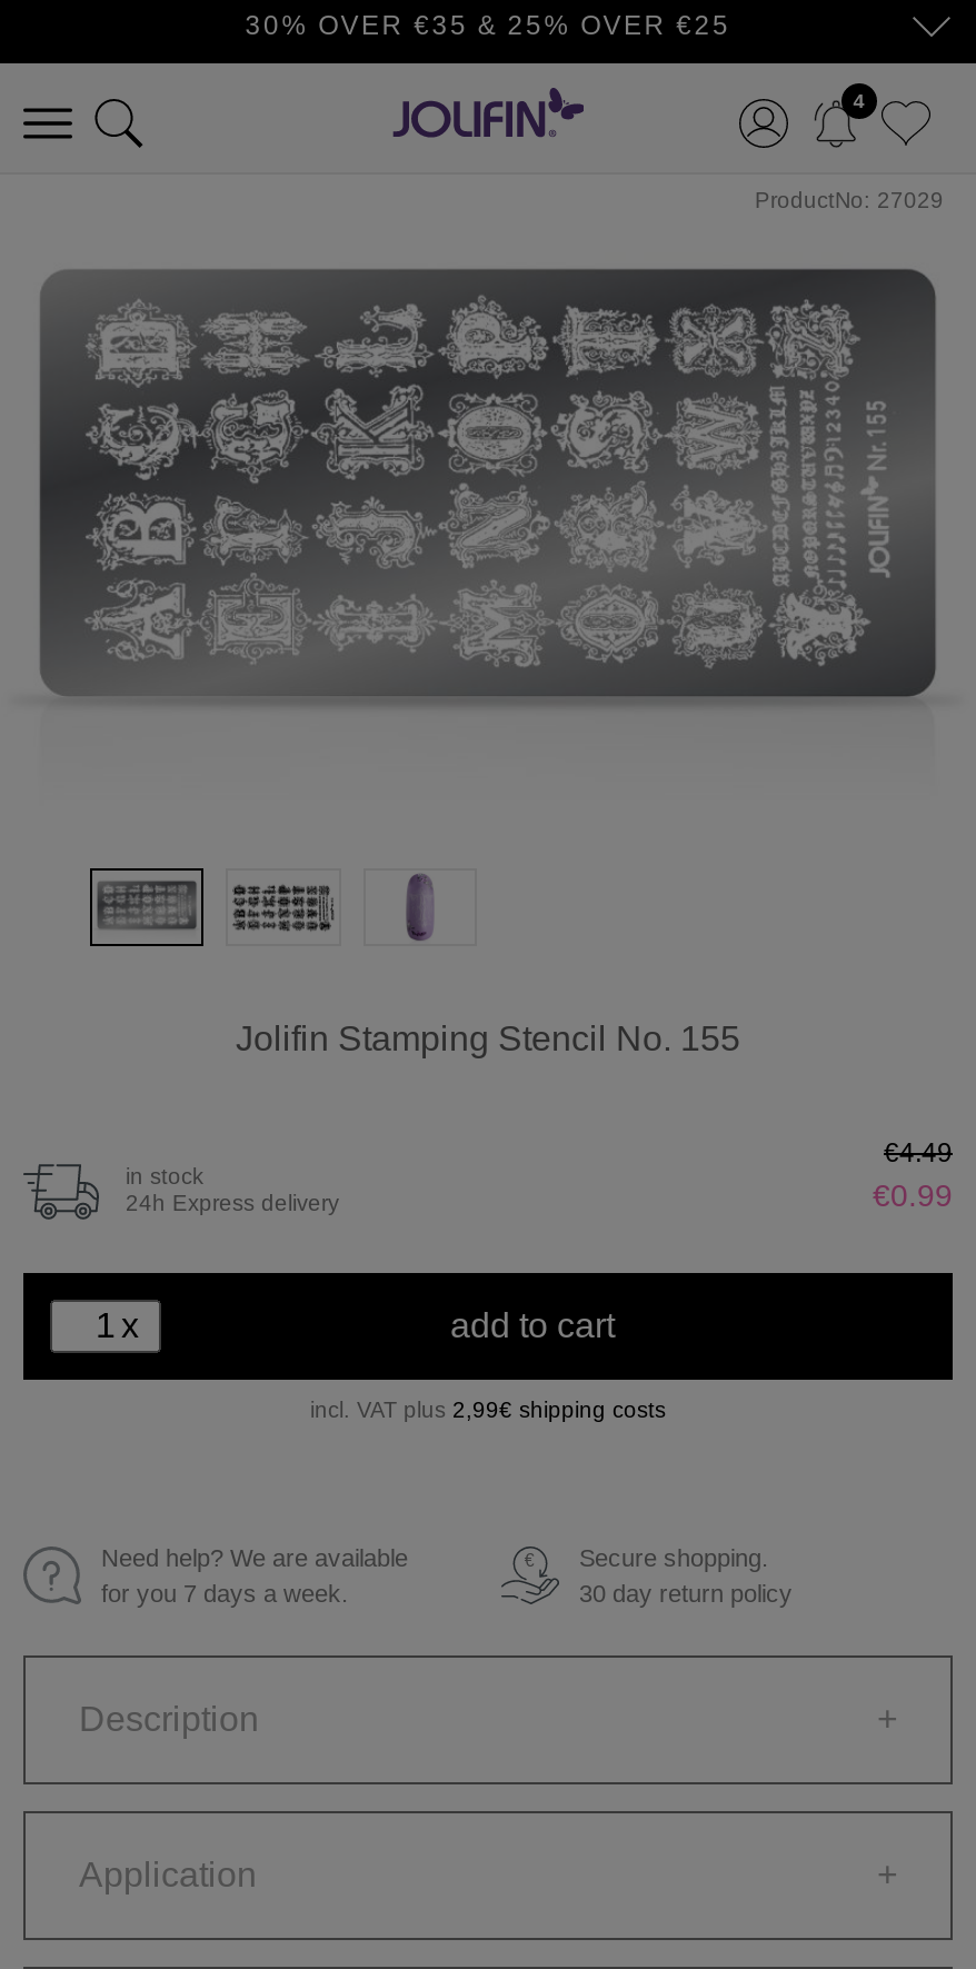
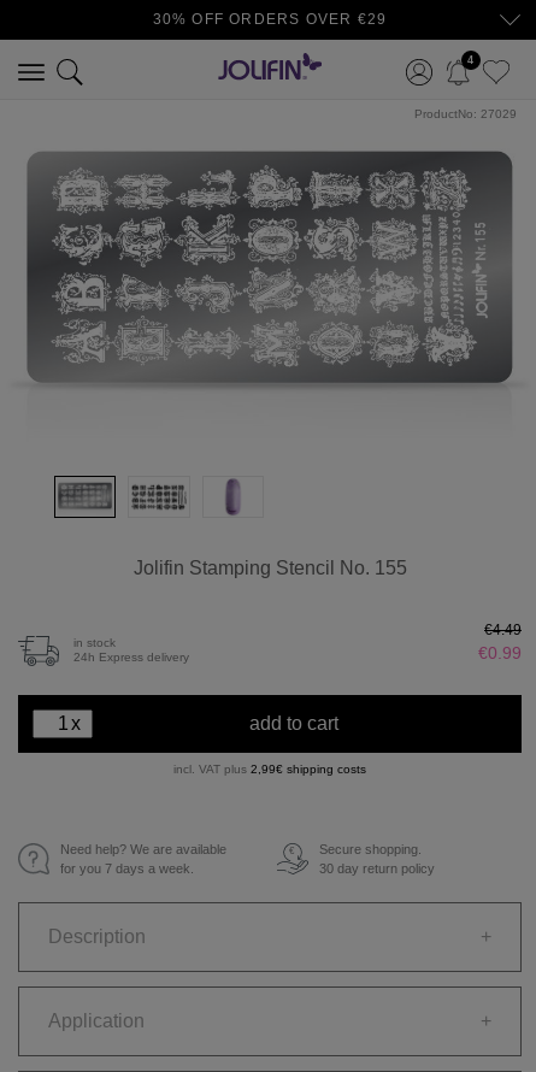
- 30% OVER €35 & 25% OVER €25
+ 30% OFF ORDERS OVER €29
